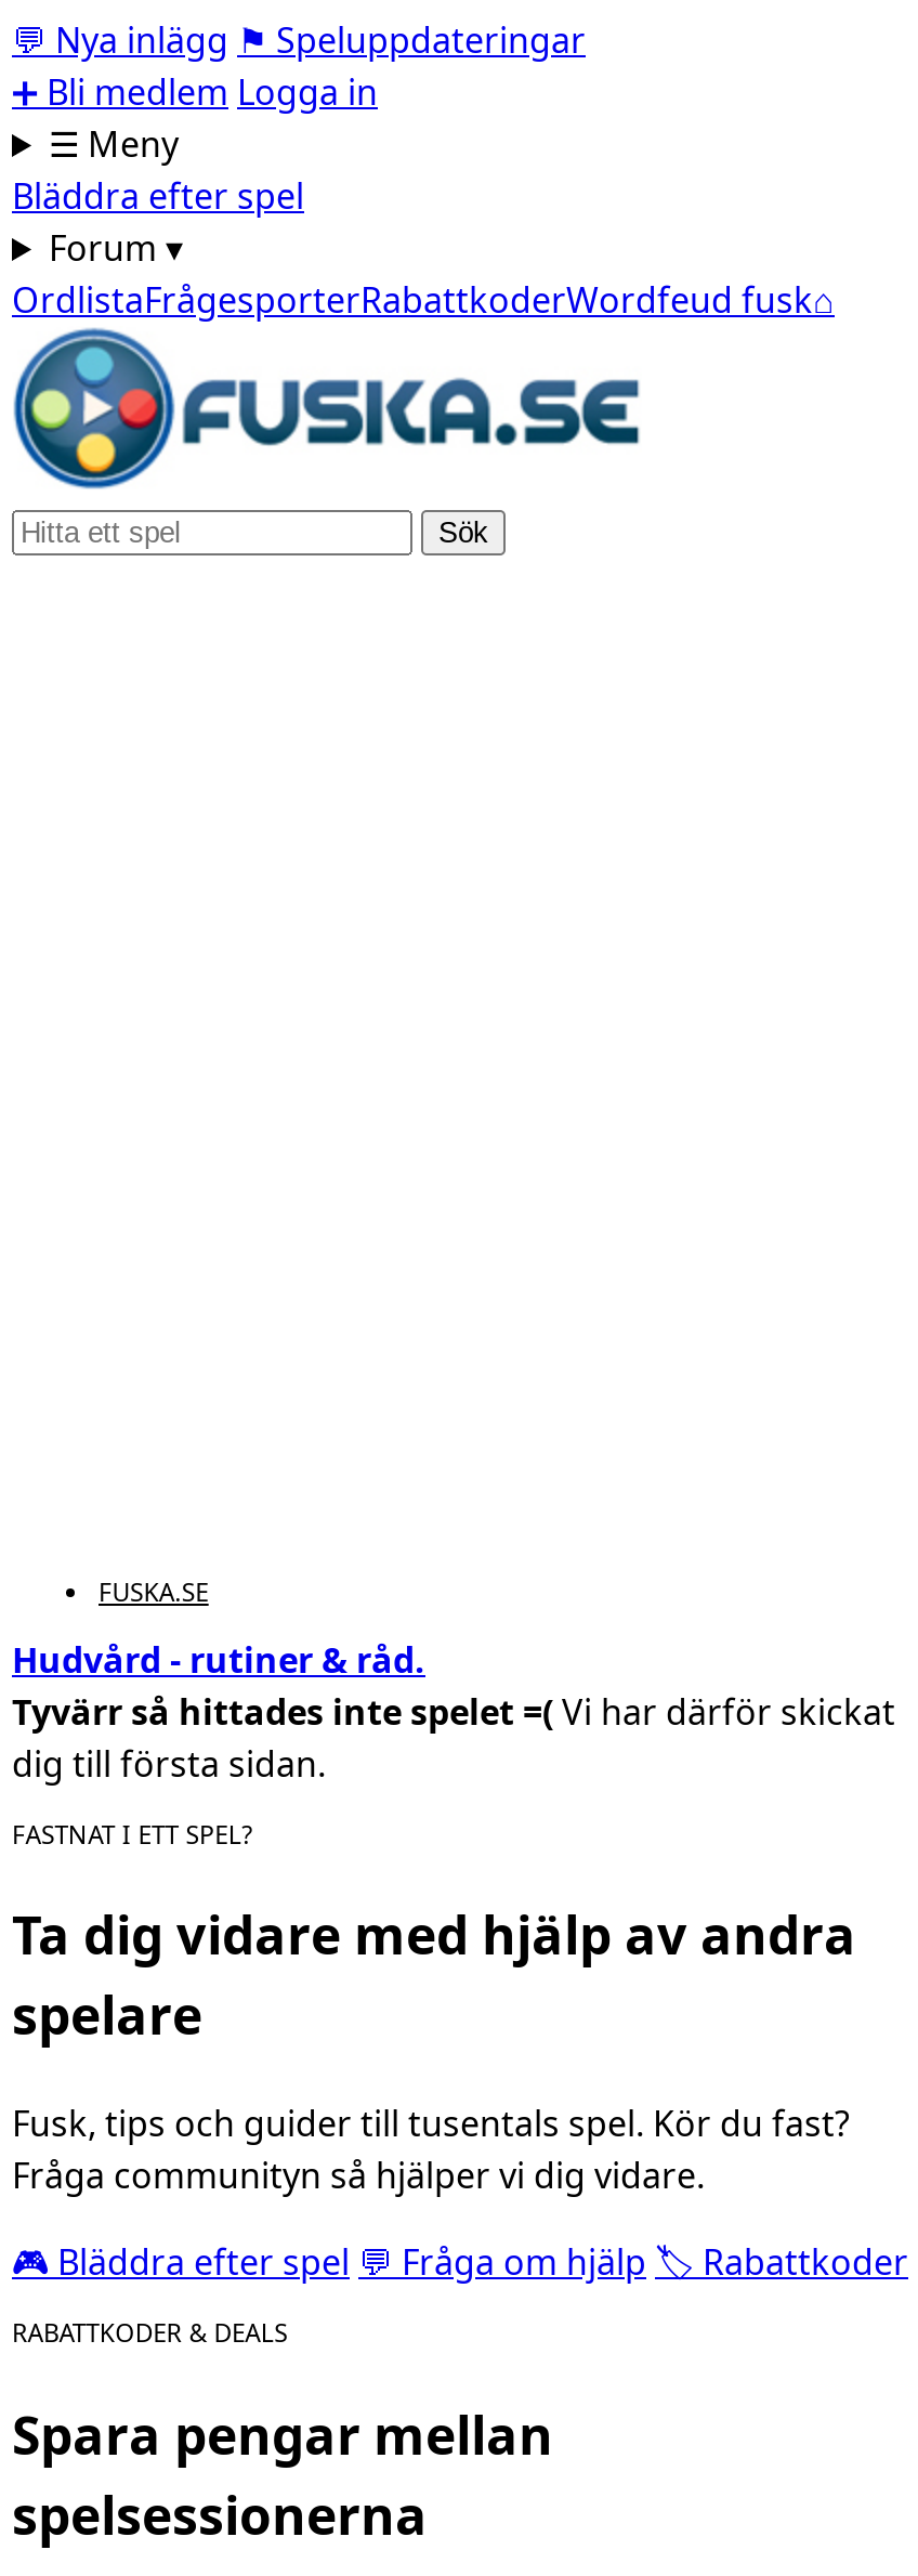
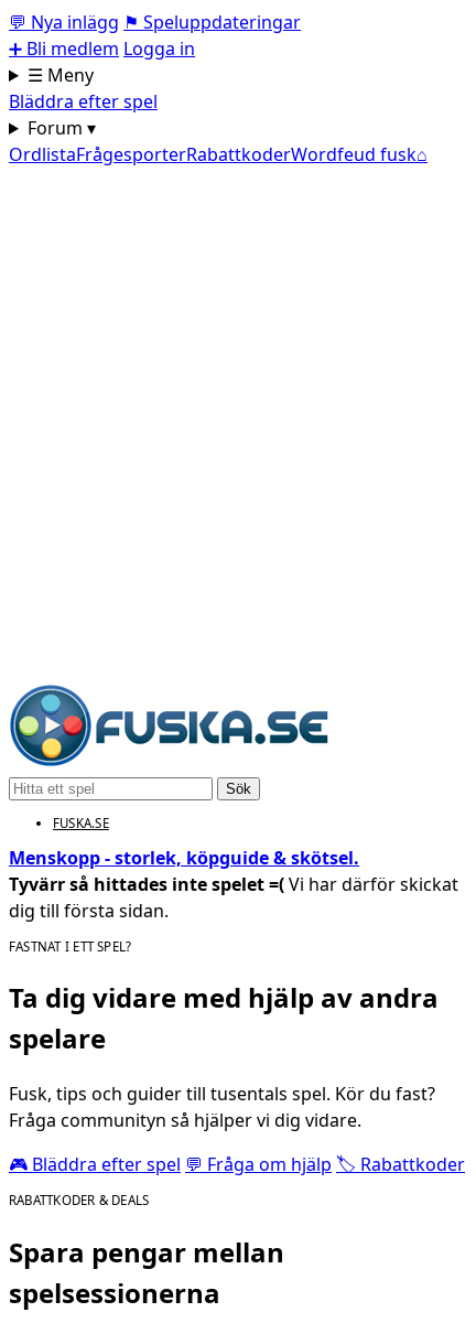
moved down: [image] | Sök

- Hudvård - rutiner & råd.
+ Menskopp - storlek, köpguide & skötsel.
